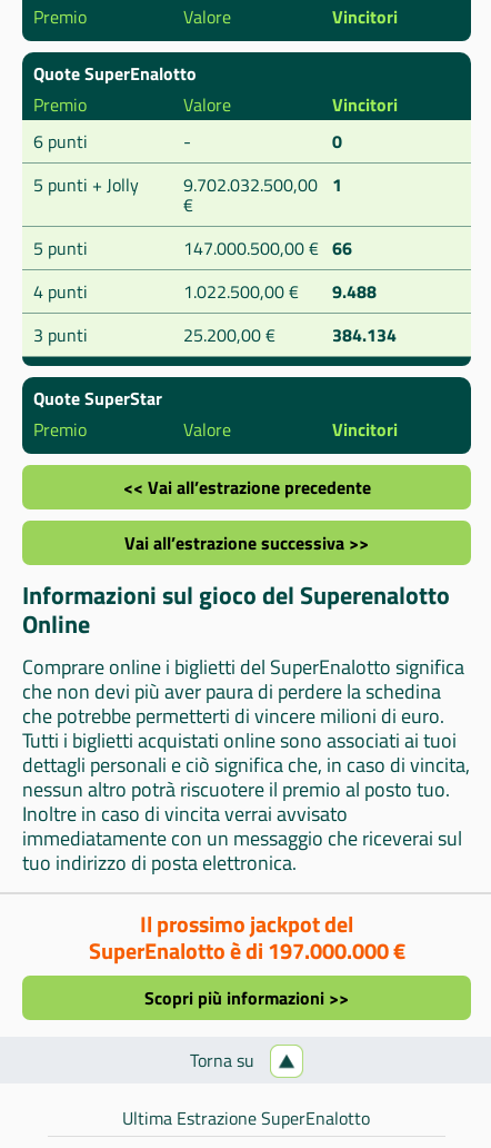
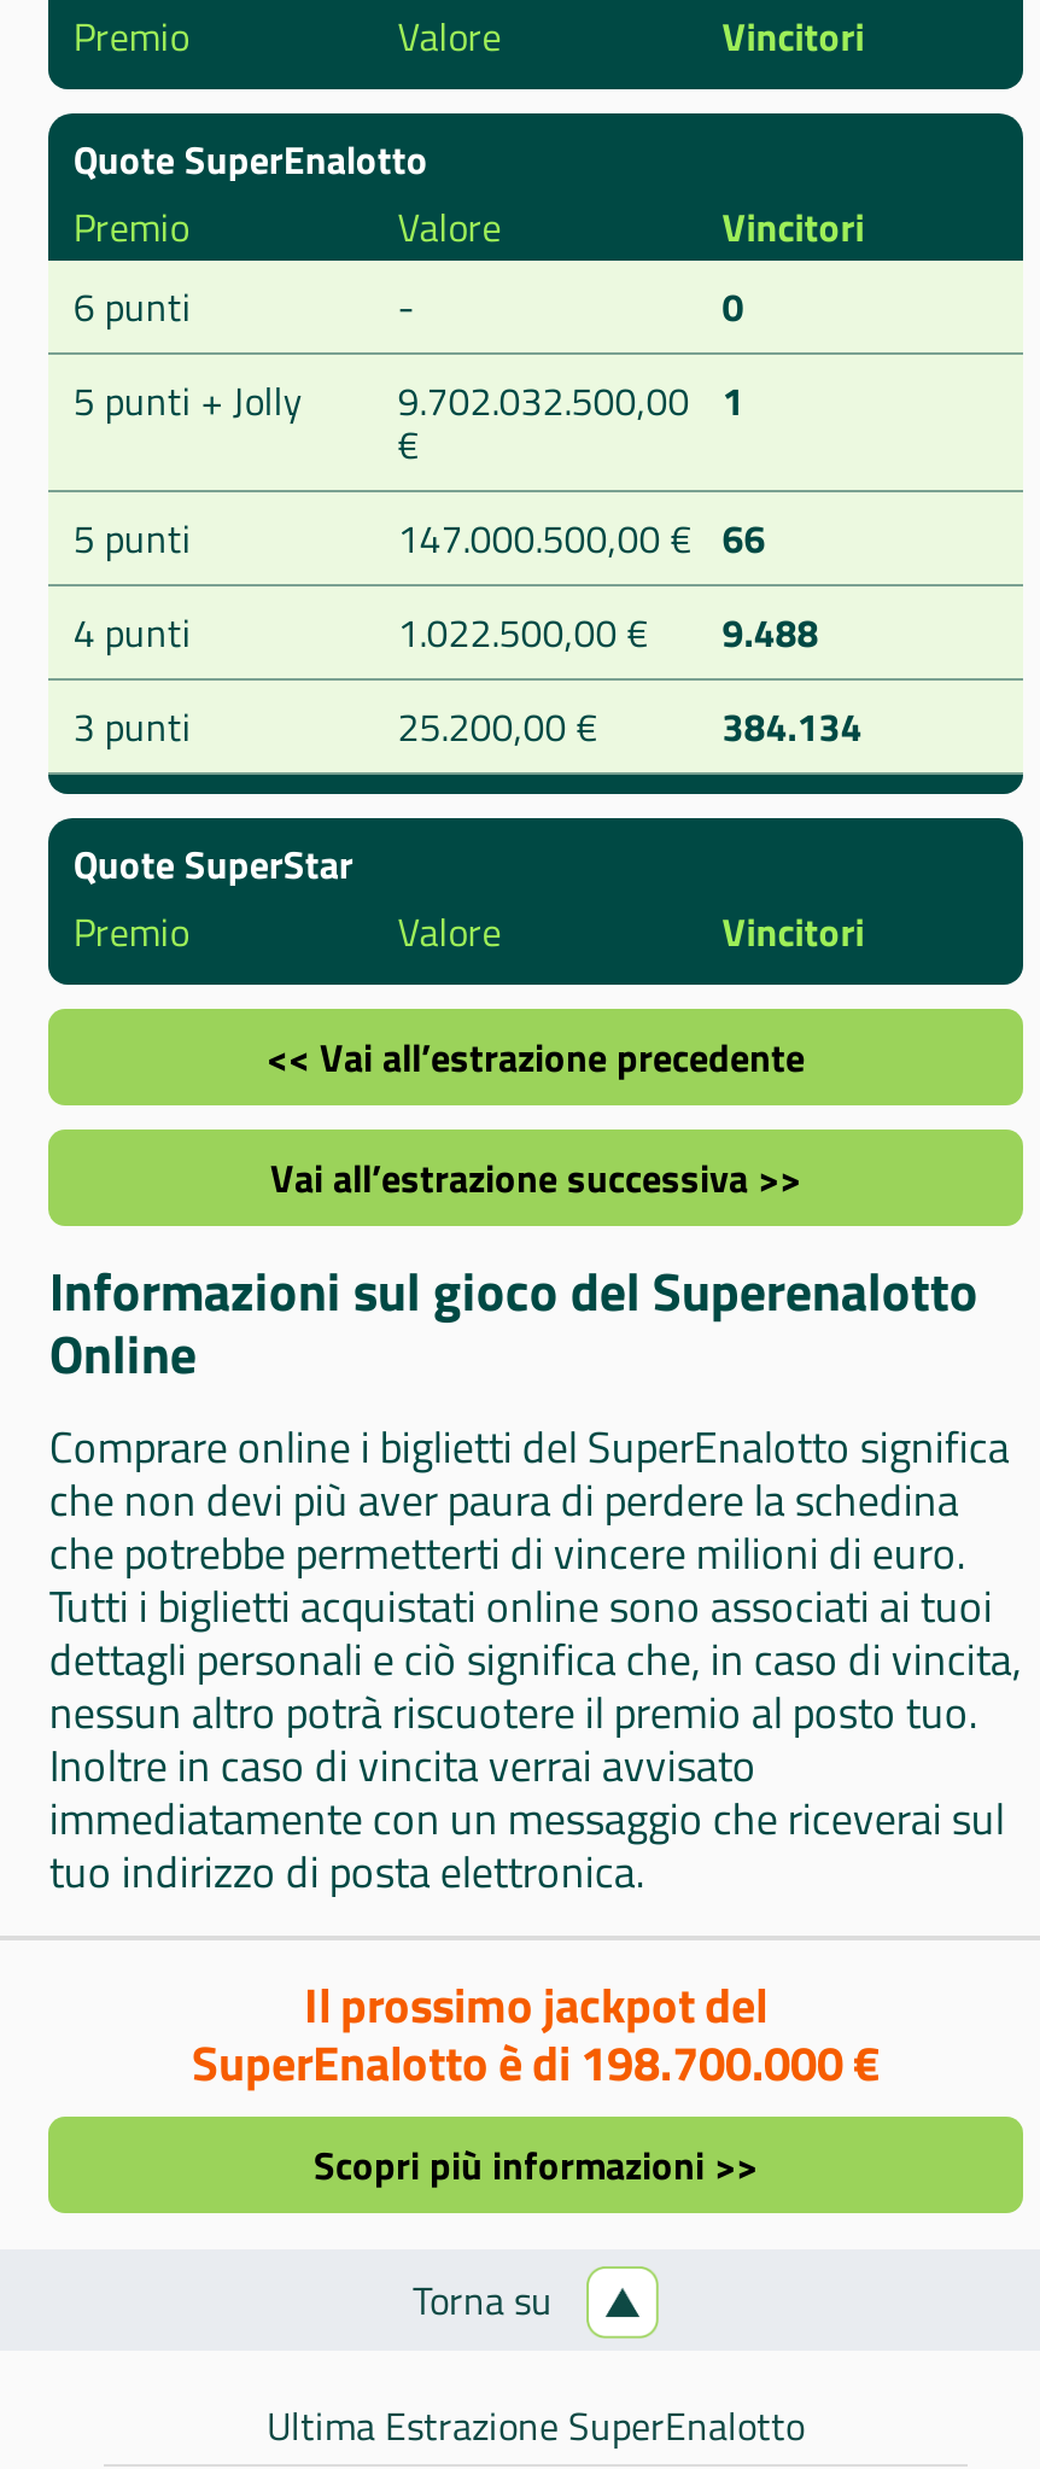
- SuperEnalotto è di 197.000.000 €
+ SuperEnalotto è di 198.700.000 €
